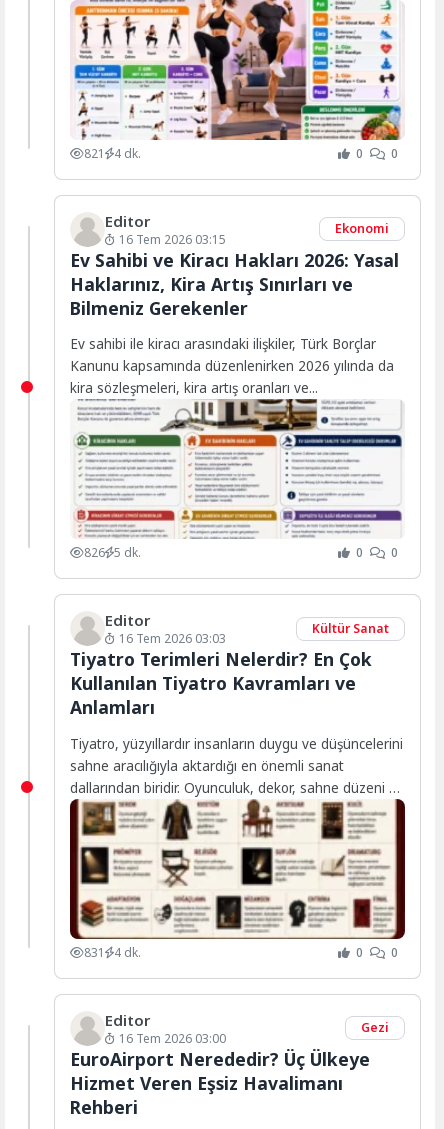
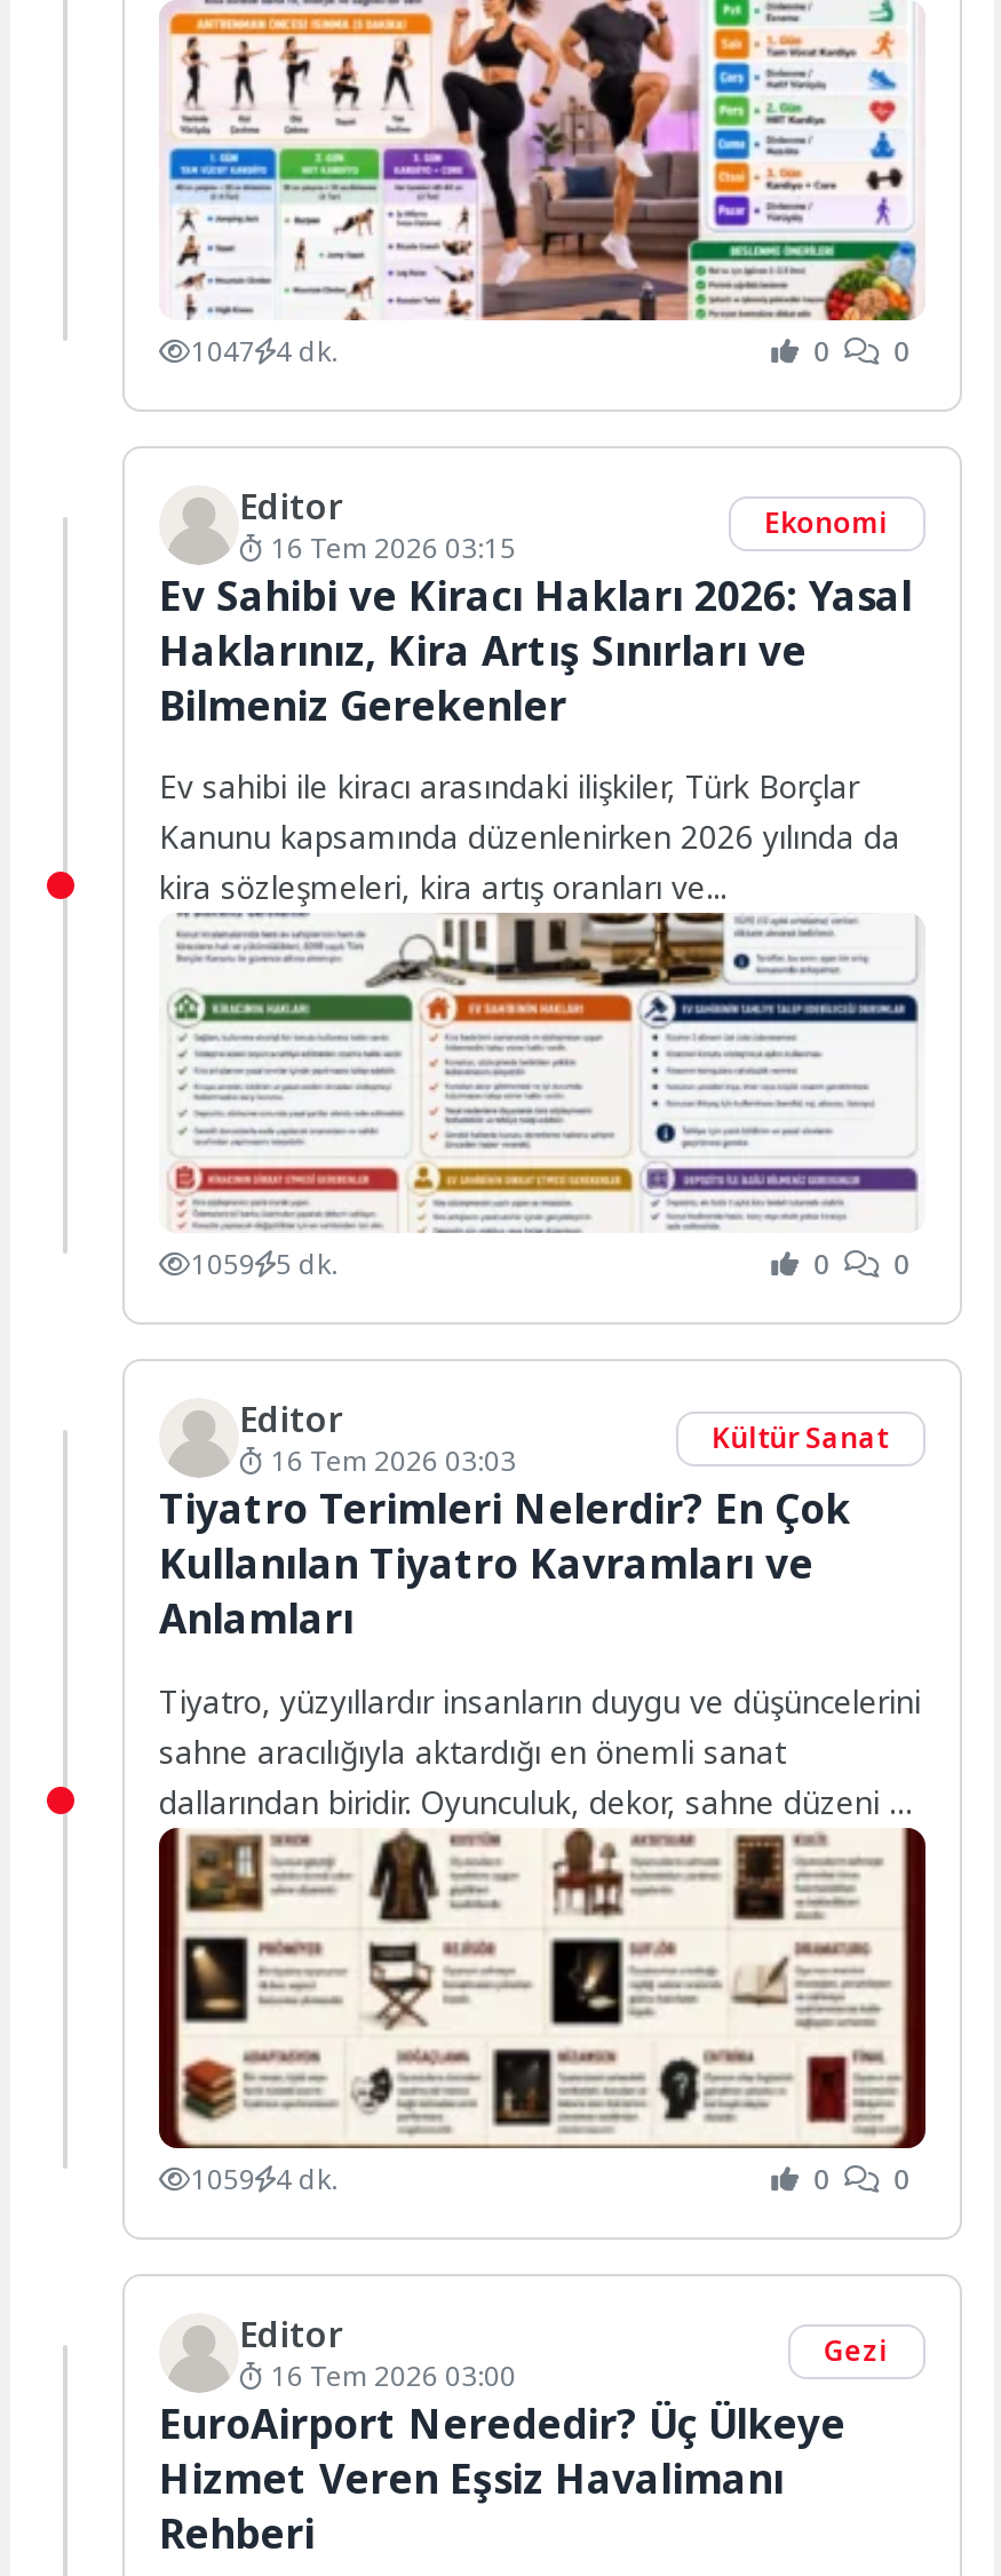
- 821 4 dk.
+ 1047 4 dk.

- 826 5 dk.
+ 1059 5 dk.

- 831 4 dk.
+ 1059 4 dk.
